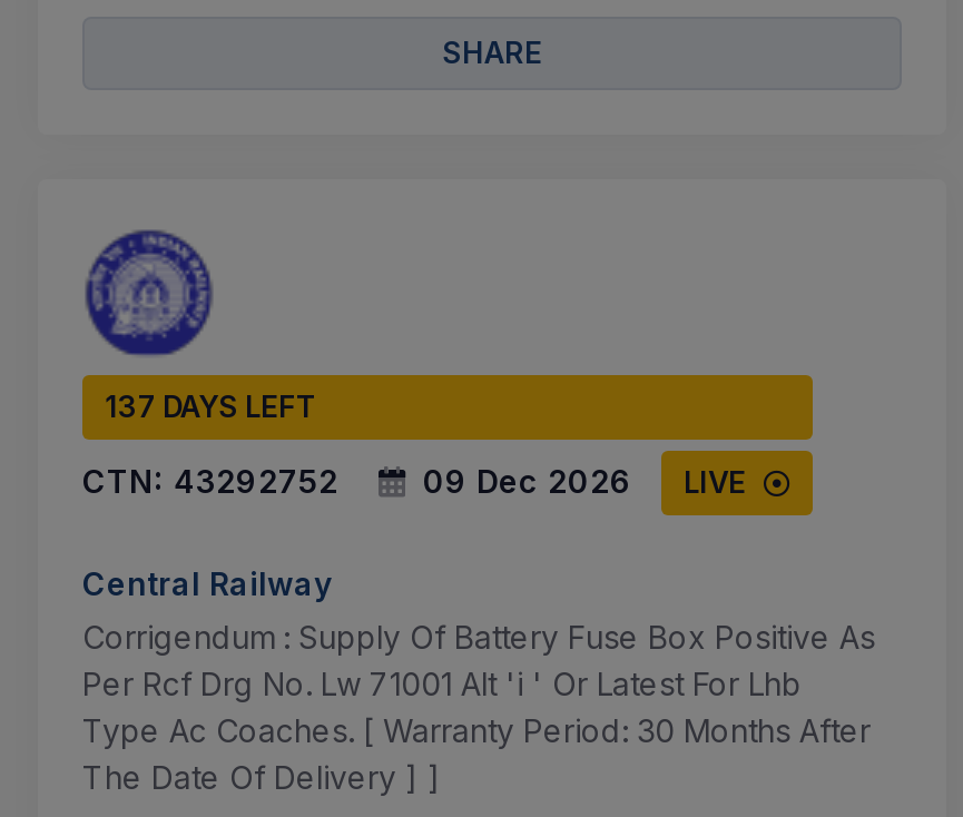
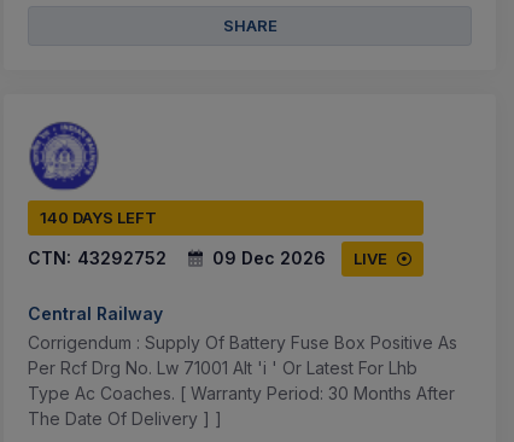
- 137 DAYS LEFT
+ 140 DAYS LEFT
